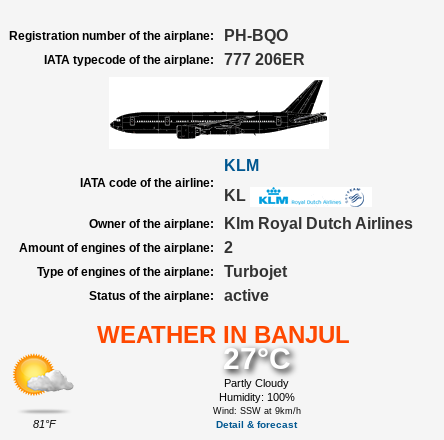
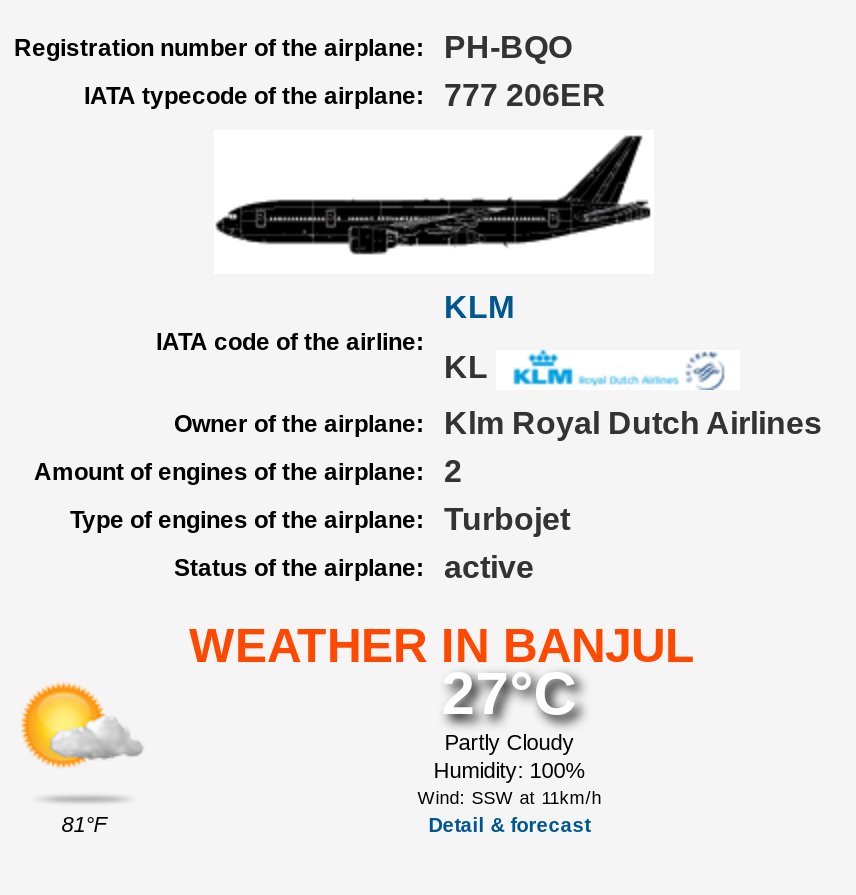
- Wind: SSW at 9km/h
+ Wind: SSW at 11km/h
